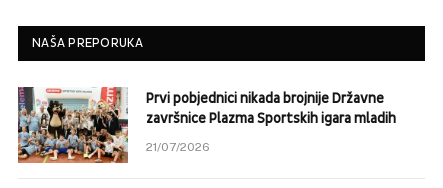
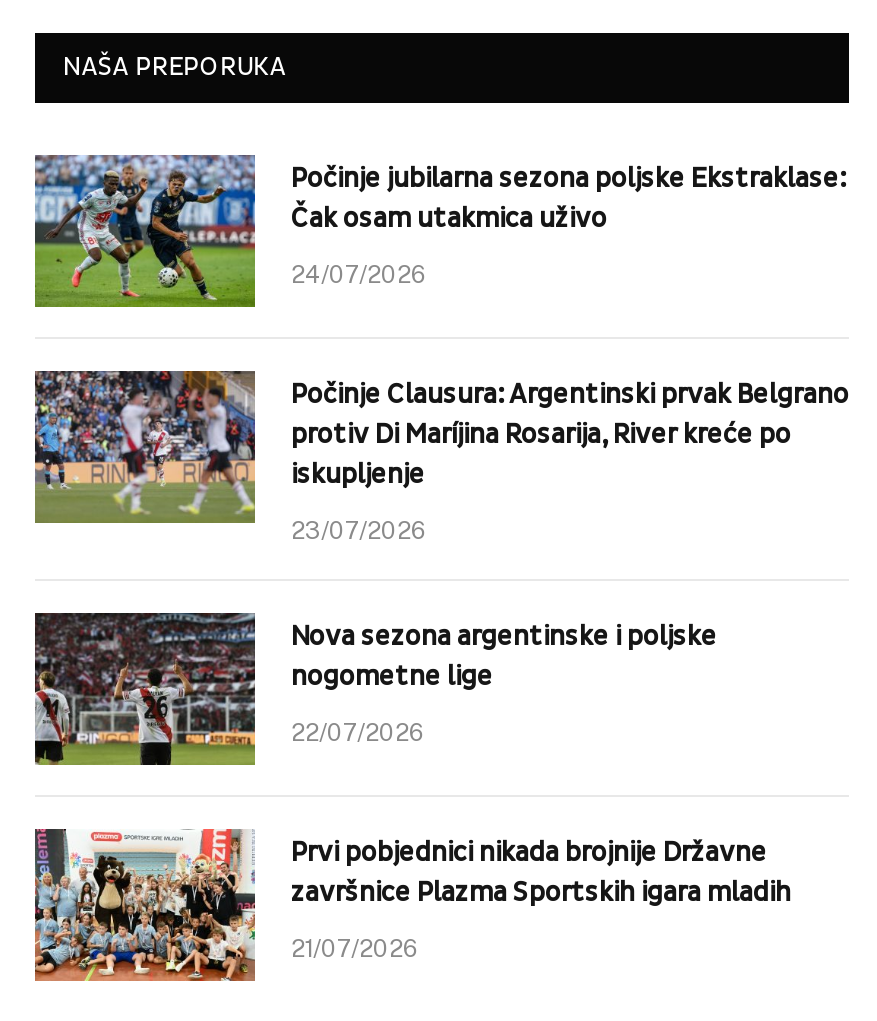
+ [image]
+ Počinje Clausura: Argentinski prvak Belgrano
+ protiv Di Maríjina Rosarija, River kreće po
+ iskupljenje
+ 23/07/2026
+ Nova sezona argentinske i poljske
+ nogometne lige
+ 22/07/2026

+ [image]

+ [image]
+ Počinje jubilarna sezona poljske Ekstraklase:
+ Čak osam utakmica uživo
+ 24/07/2026
